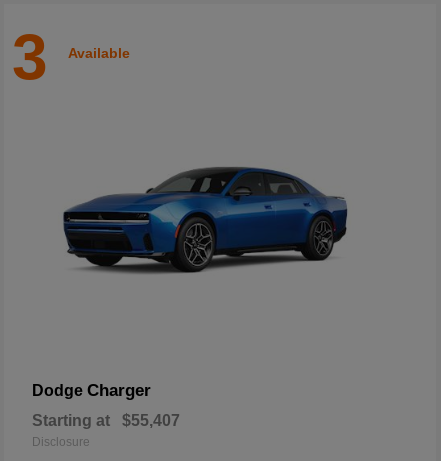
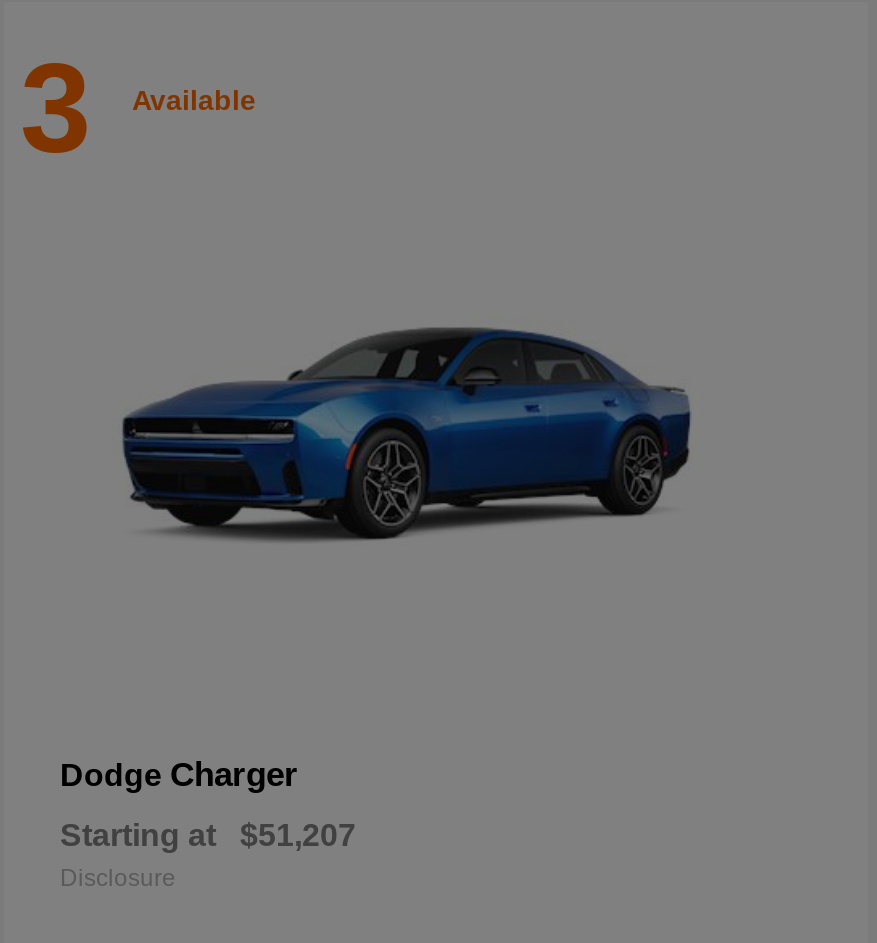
- Starting at $55,407
+ Starting at $51,207
